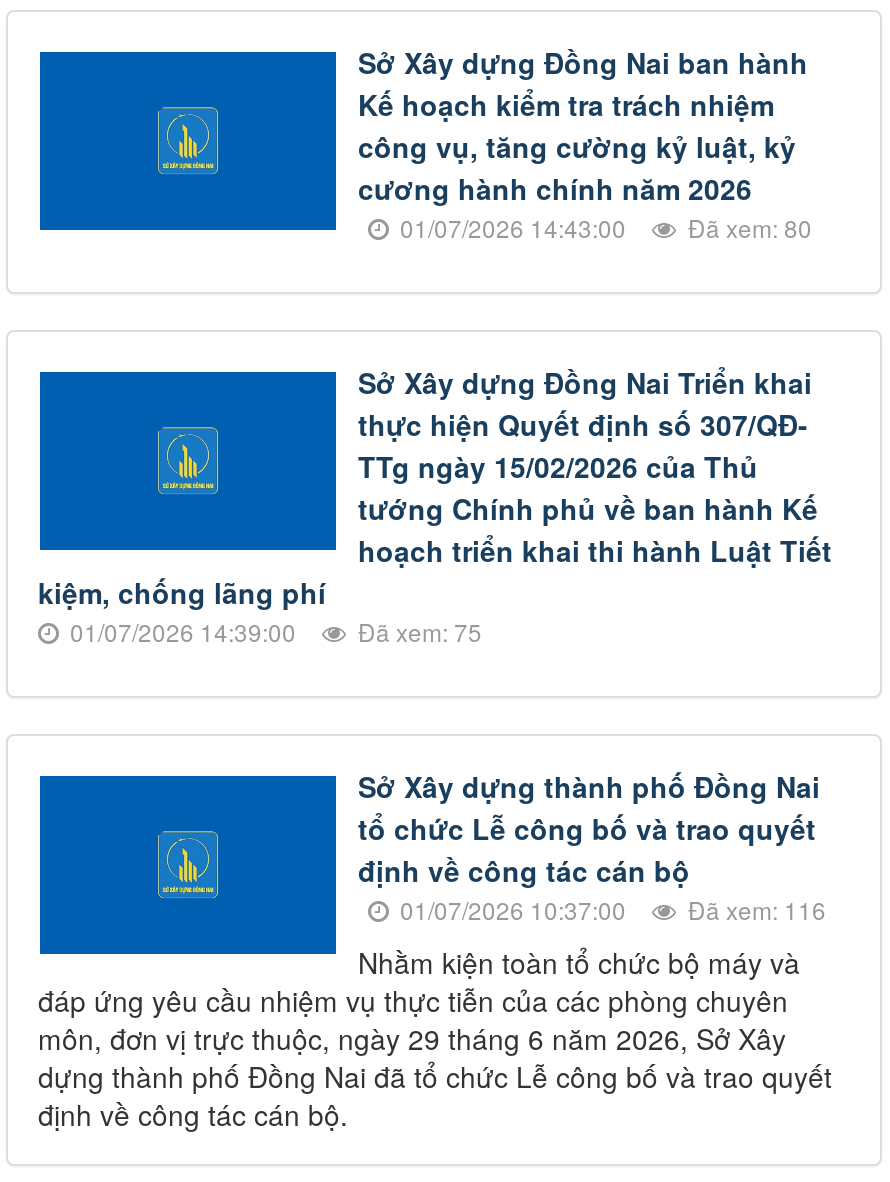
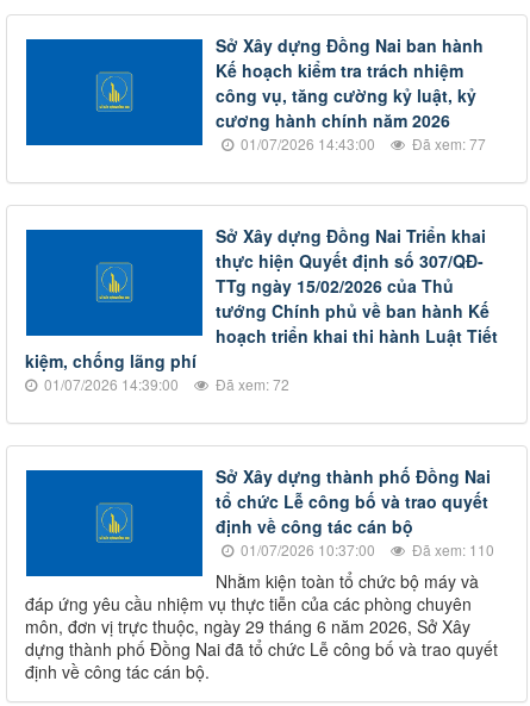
- 01/07/2026 14:43:00 Đã xem: 80
+ 01/07/2026 14:43:00 Đã xem: 77

- 01/07/2026 14:39:00 Đã xem: 75
+ 01/07/2026 14:39:00 Đã xem: 72

- 01/07/2026 10:37:00 Đã xem: 116
+ 01/07/2026 10:37:00 Đã xem: 110
